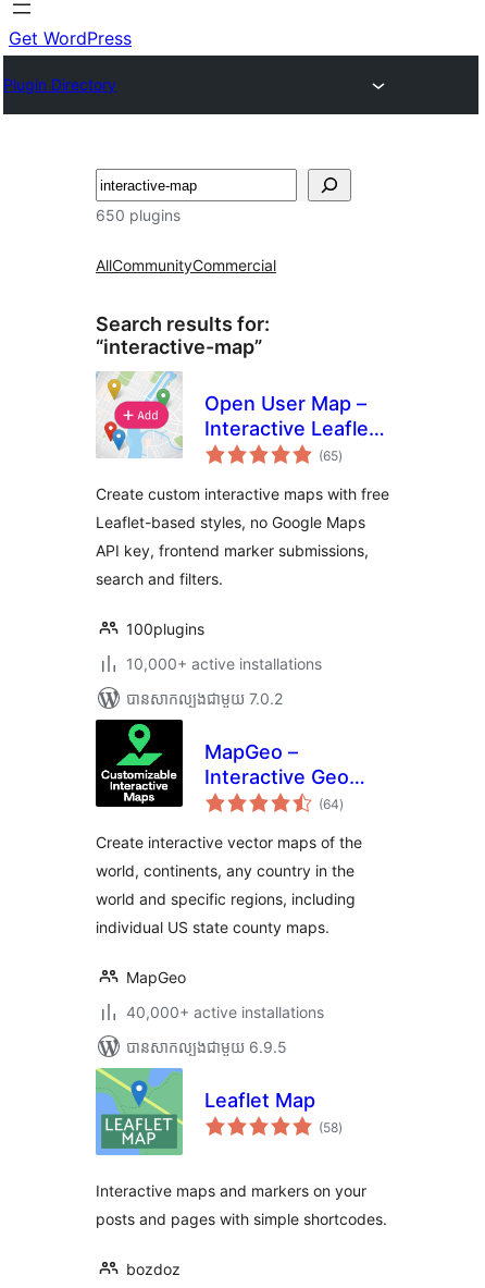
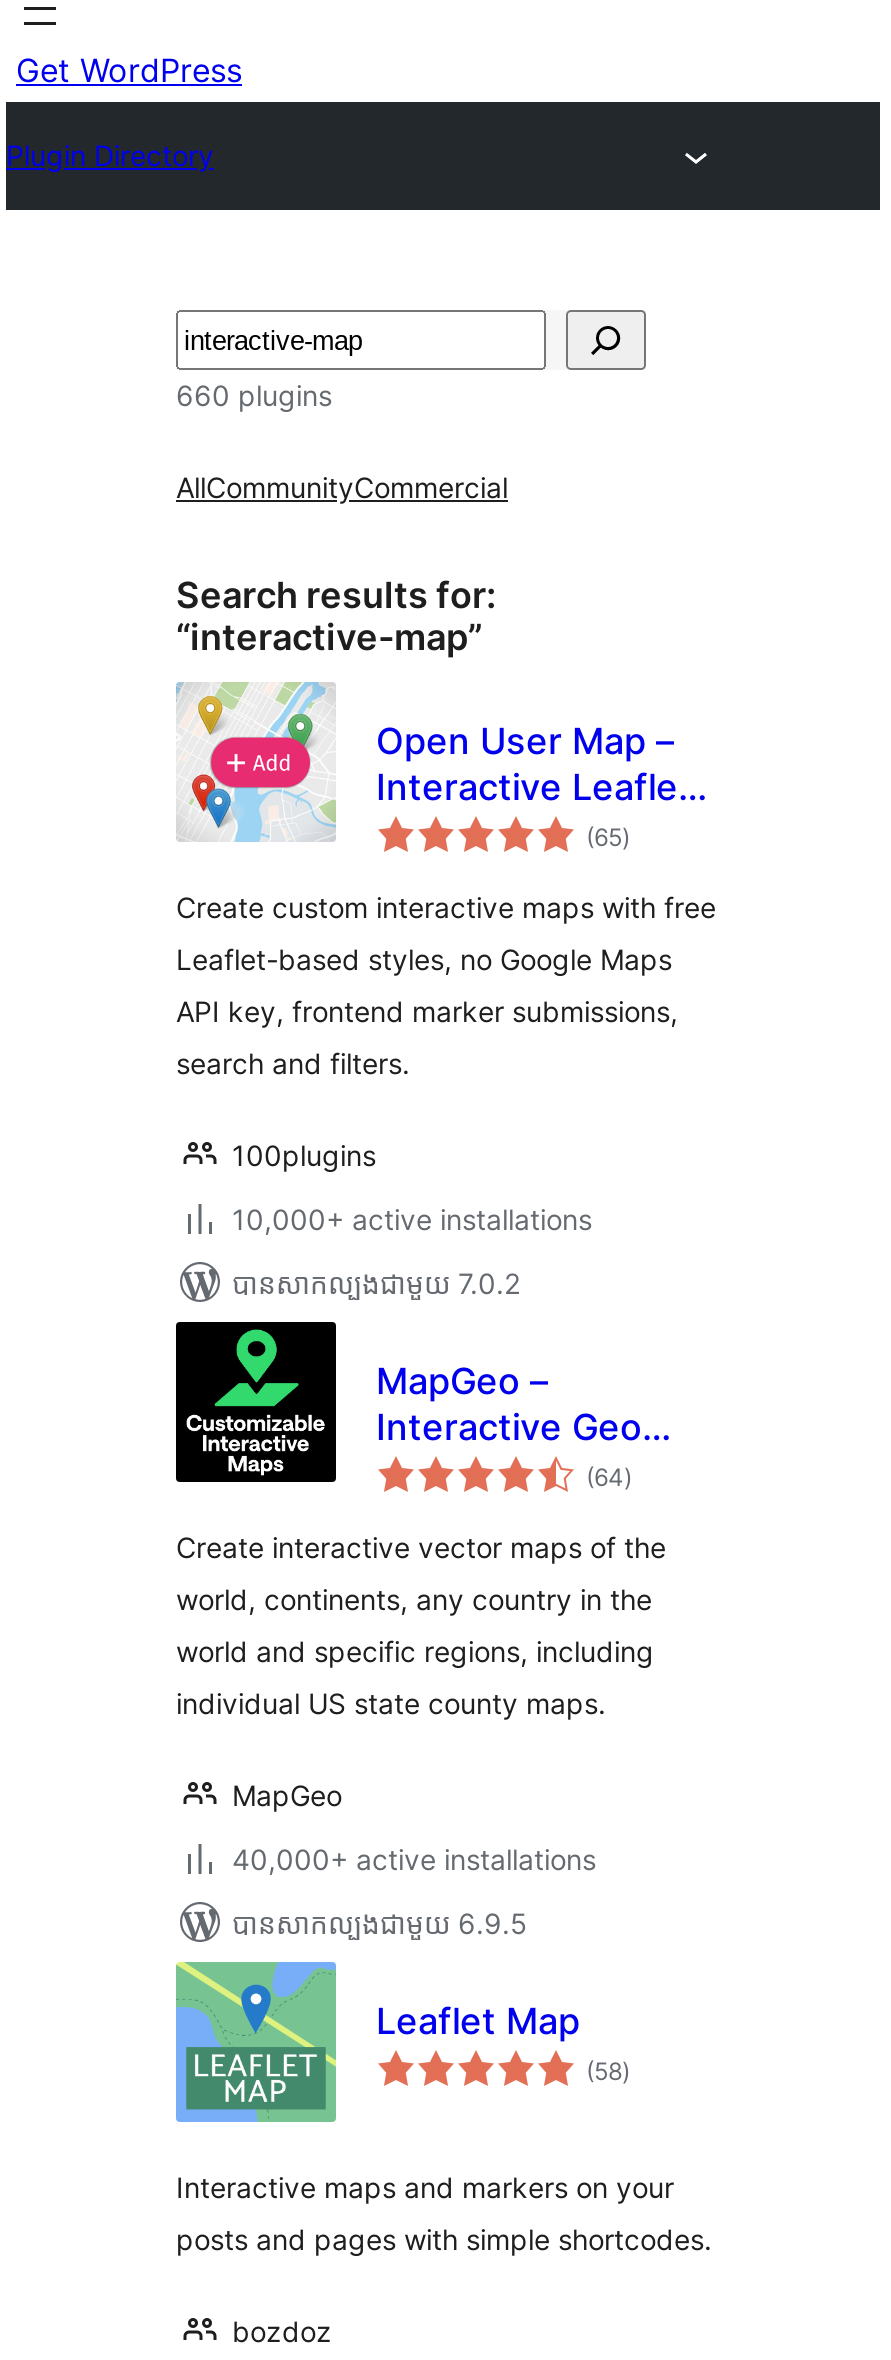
- 650 plugins
+ 660 plugins
